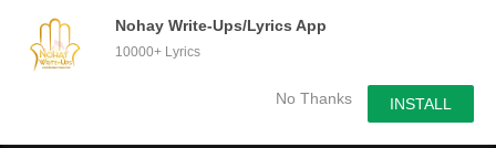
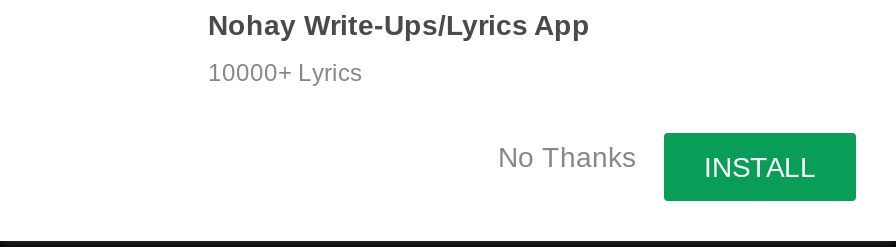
- [image]
